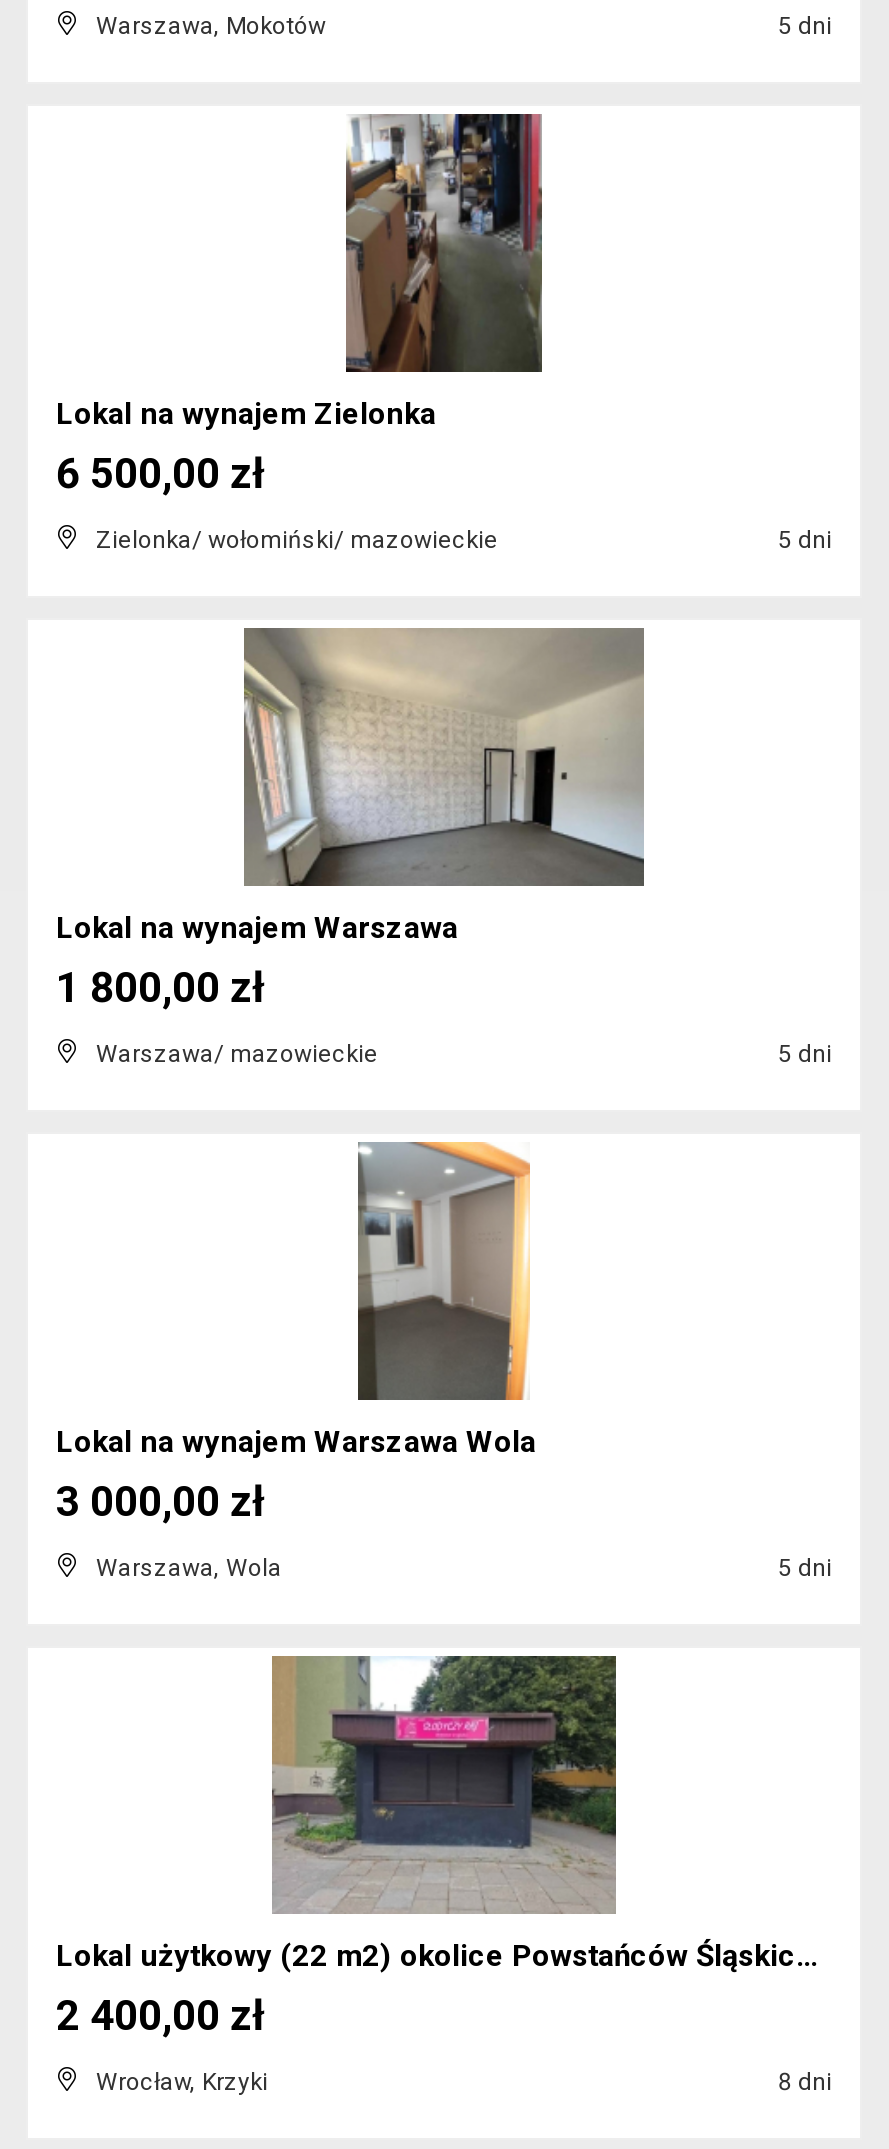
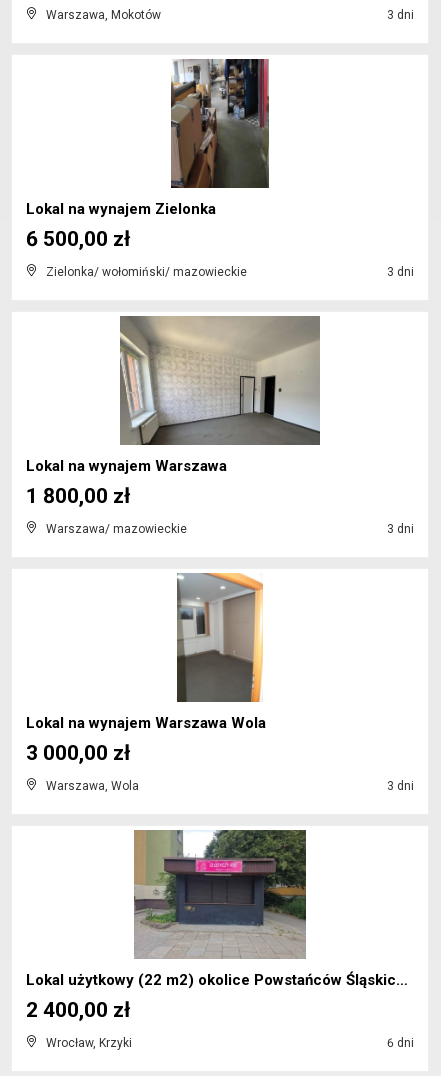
- 5 dni
+ 3 dni

- 5 dni
+ 3 dni

- 5 dni
+ 3 dni

- 5 dni
+ 3 dni

- 8 dni
+ 6 dni
